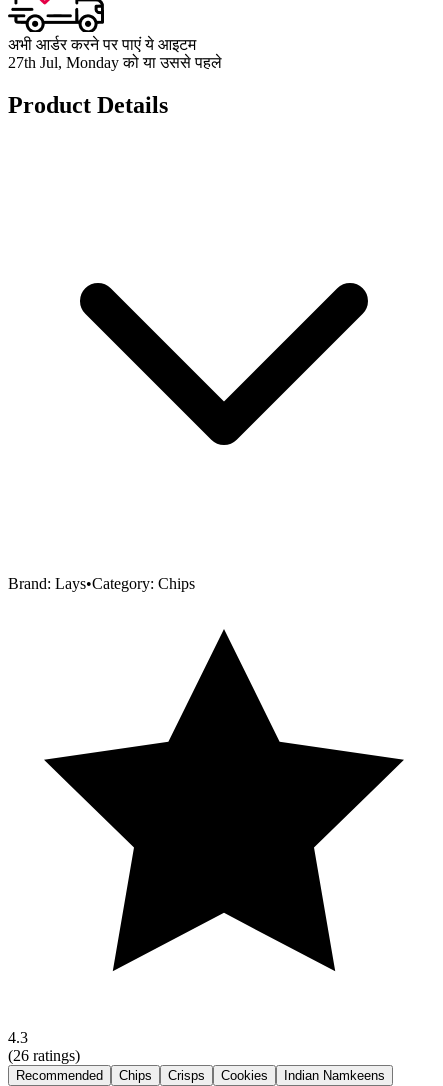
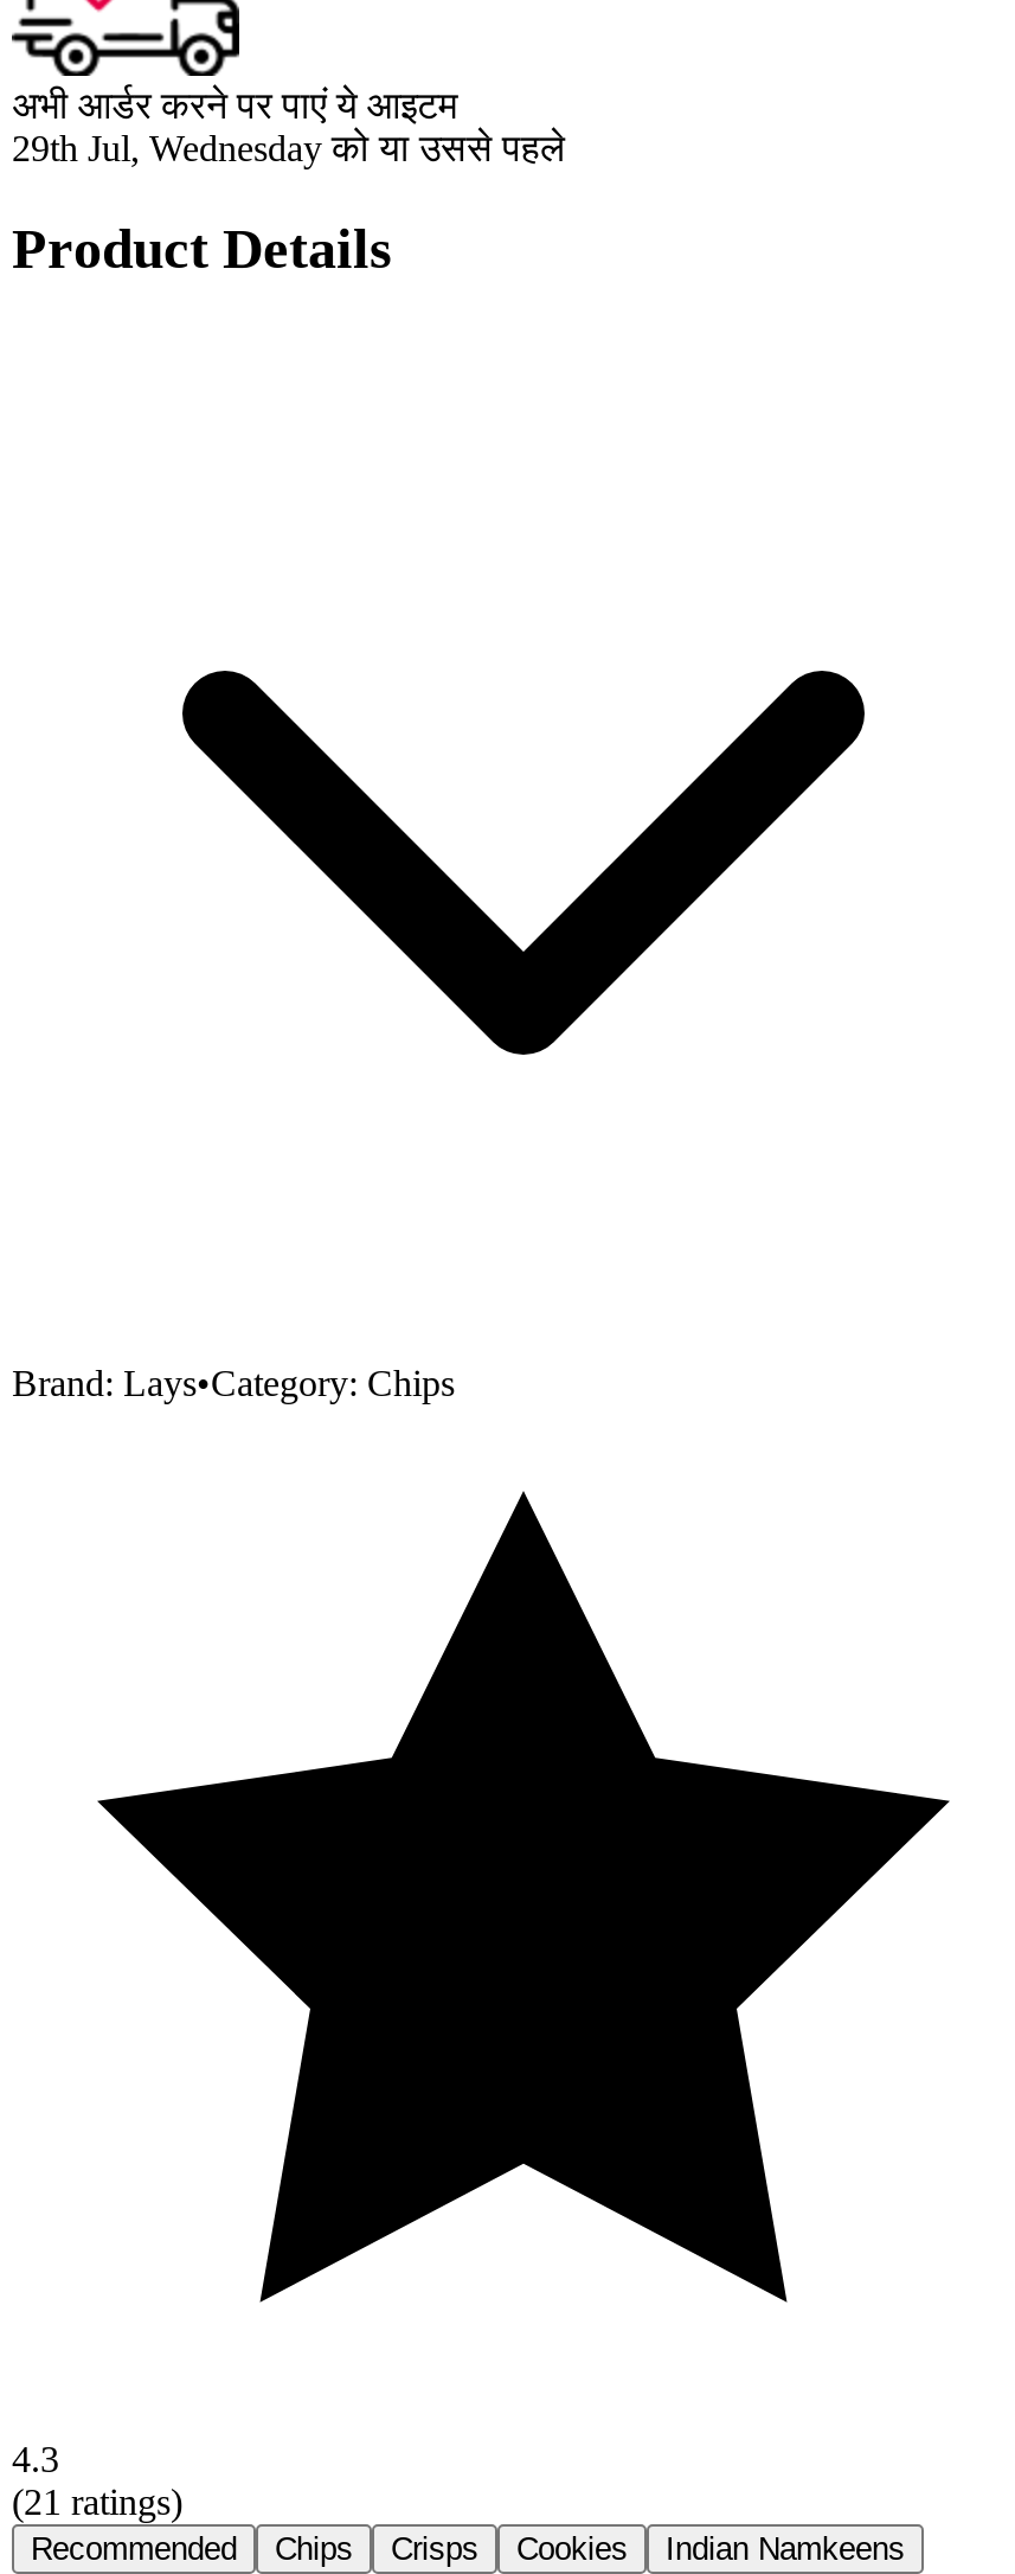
- 27th Jul, Monday को या उससे पहले
+ 29th Jul, Wednesday को या उससे पहले

- (26 ratings)
+ (21 ratings)
